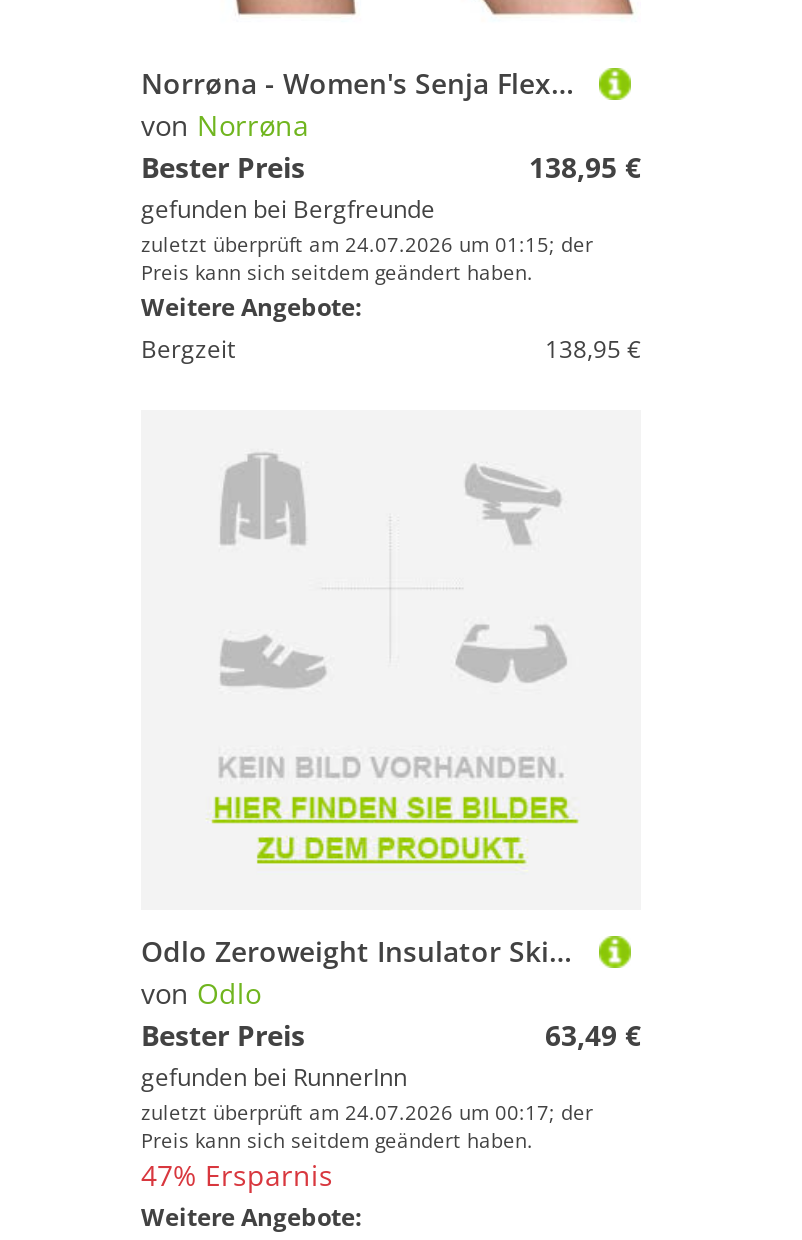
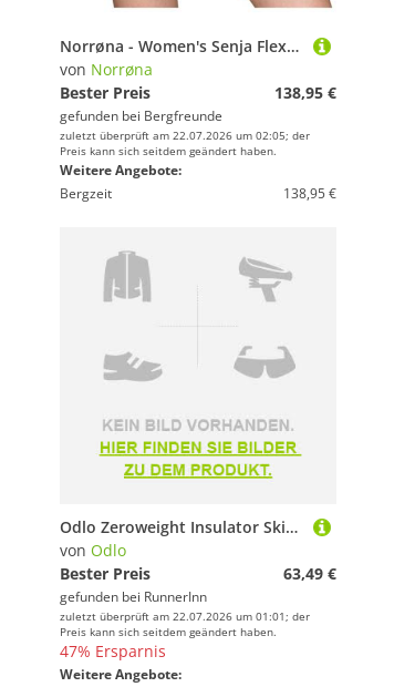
- zuletzt überprüft am 24.07.2026 um 01:15; der
+ zuletzt überprüft am 22.07.2026 um 02:05; der

- zuletzt überprüft am 24.07.2026 um 00:17; der
+ zuletzt überprüft am 22.07.2026 um 01:01; der
